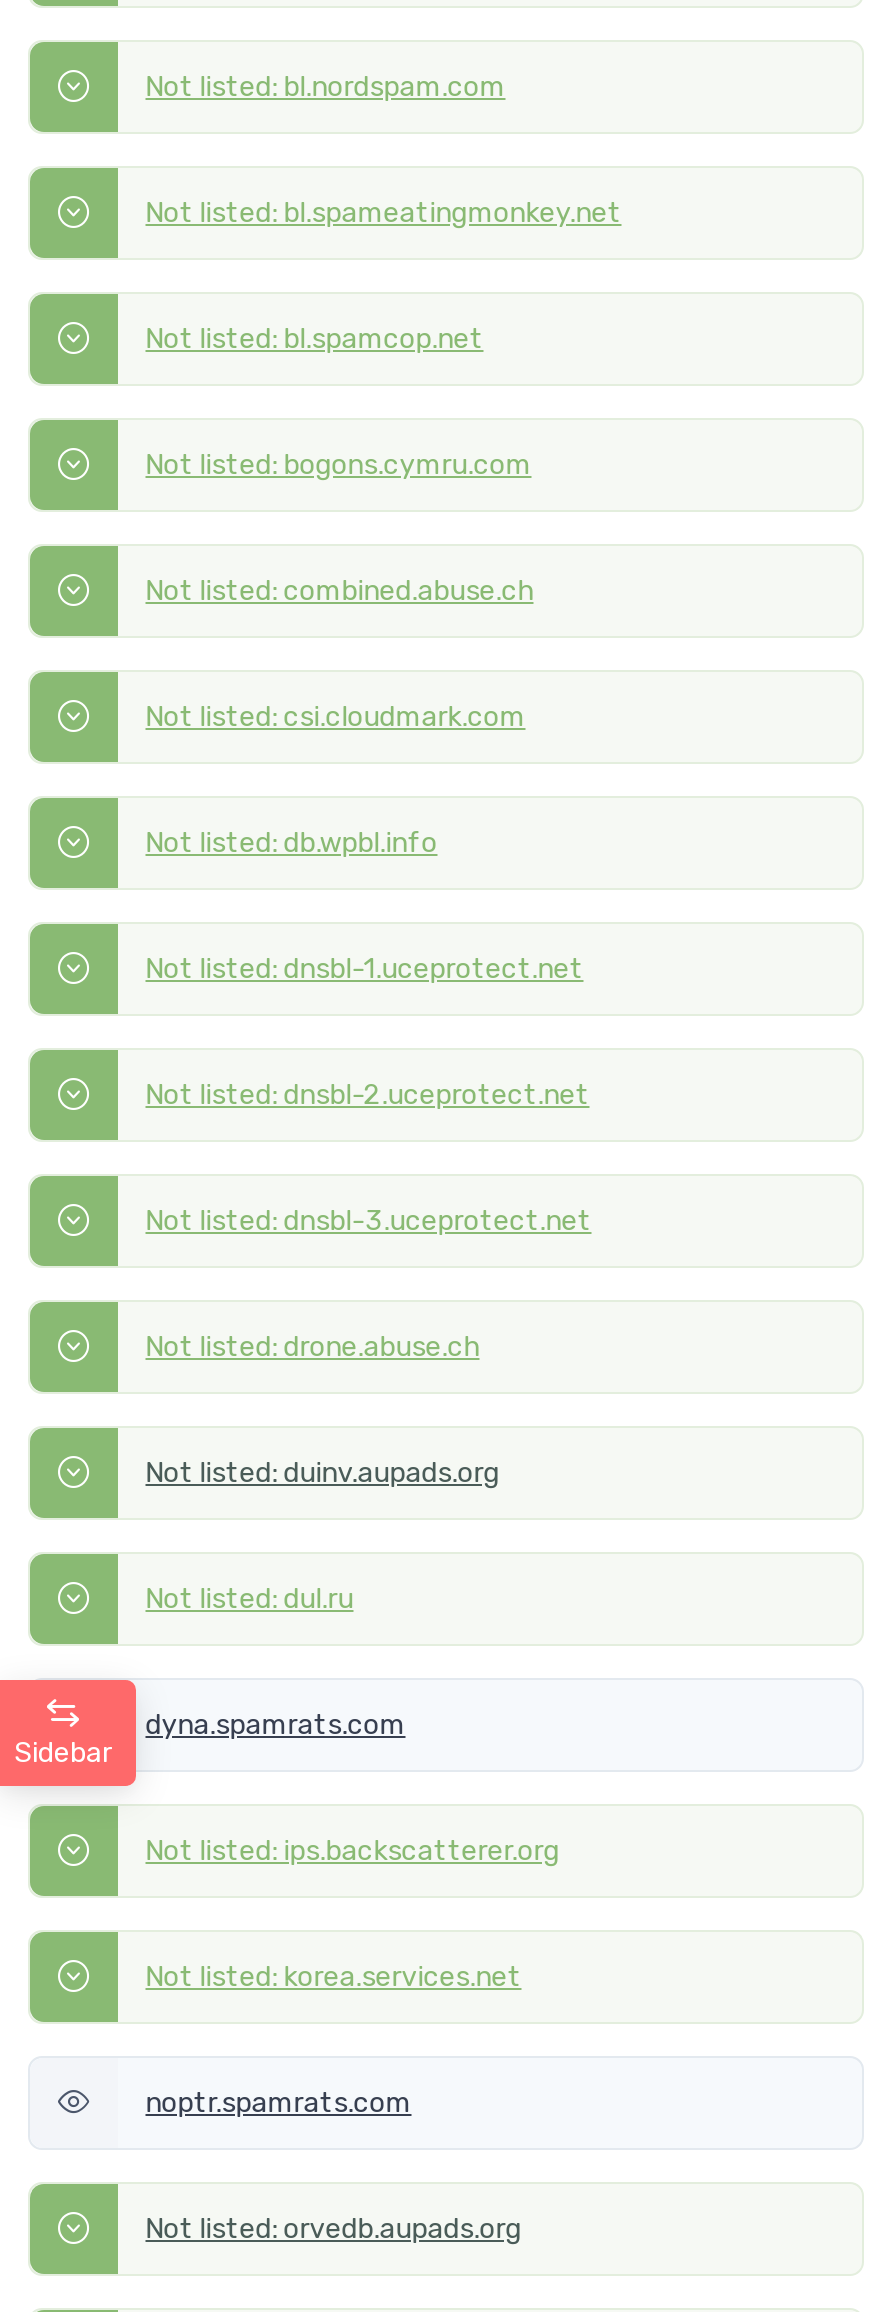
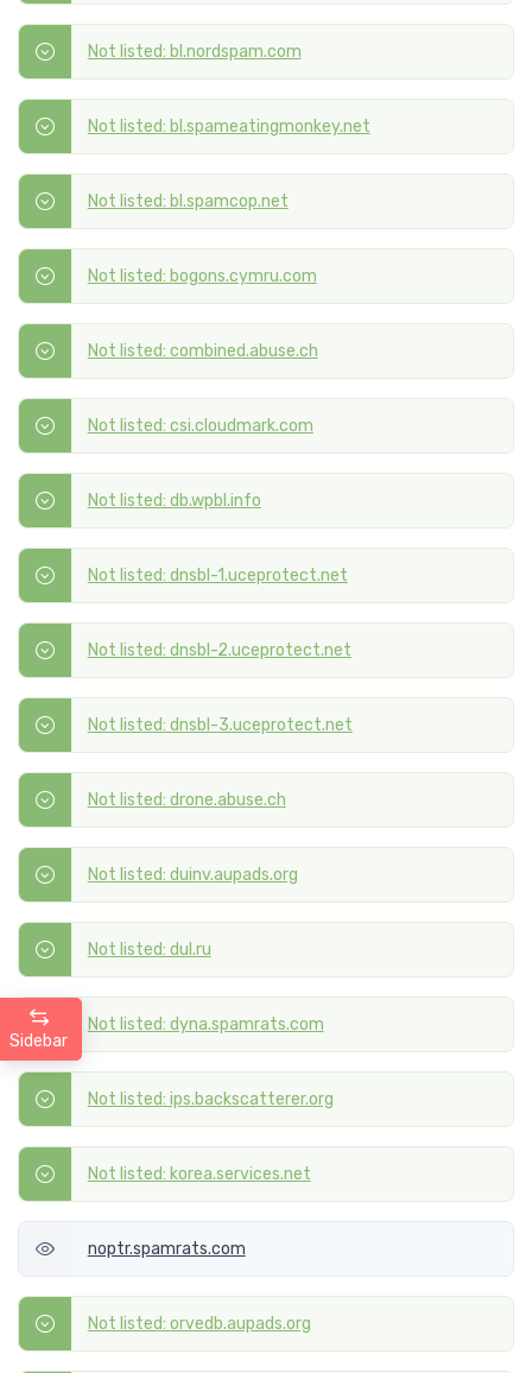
- dyna.spamrats.com
+ Not listed: dyna.spamrats.com
